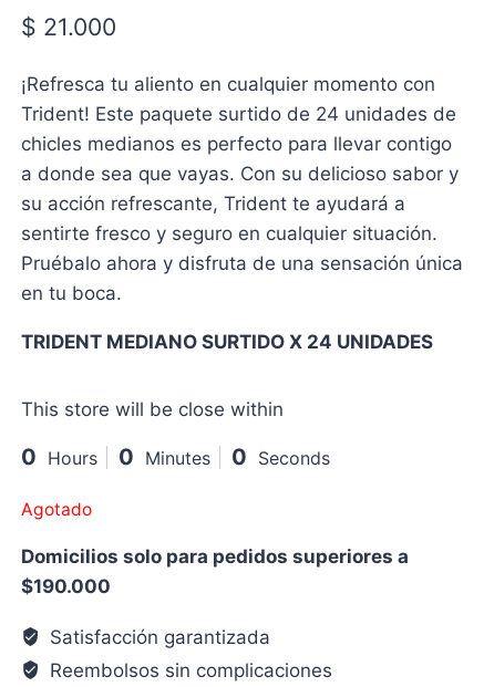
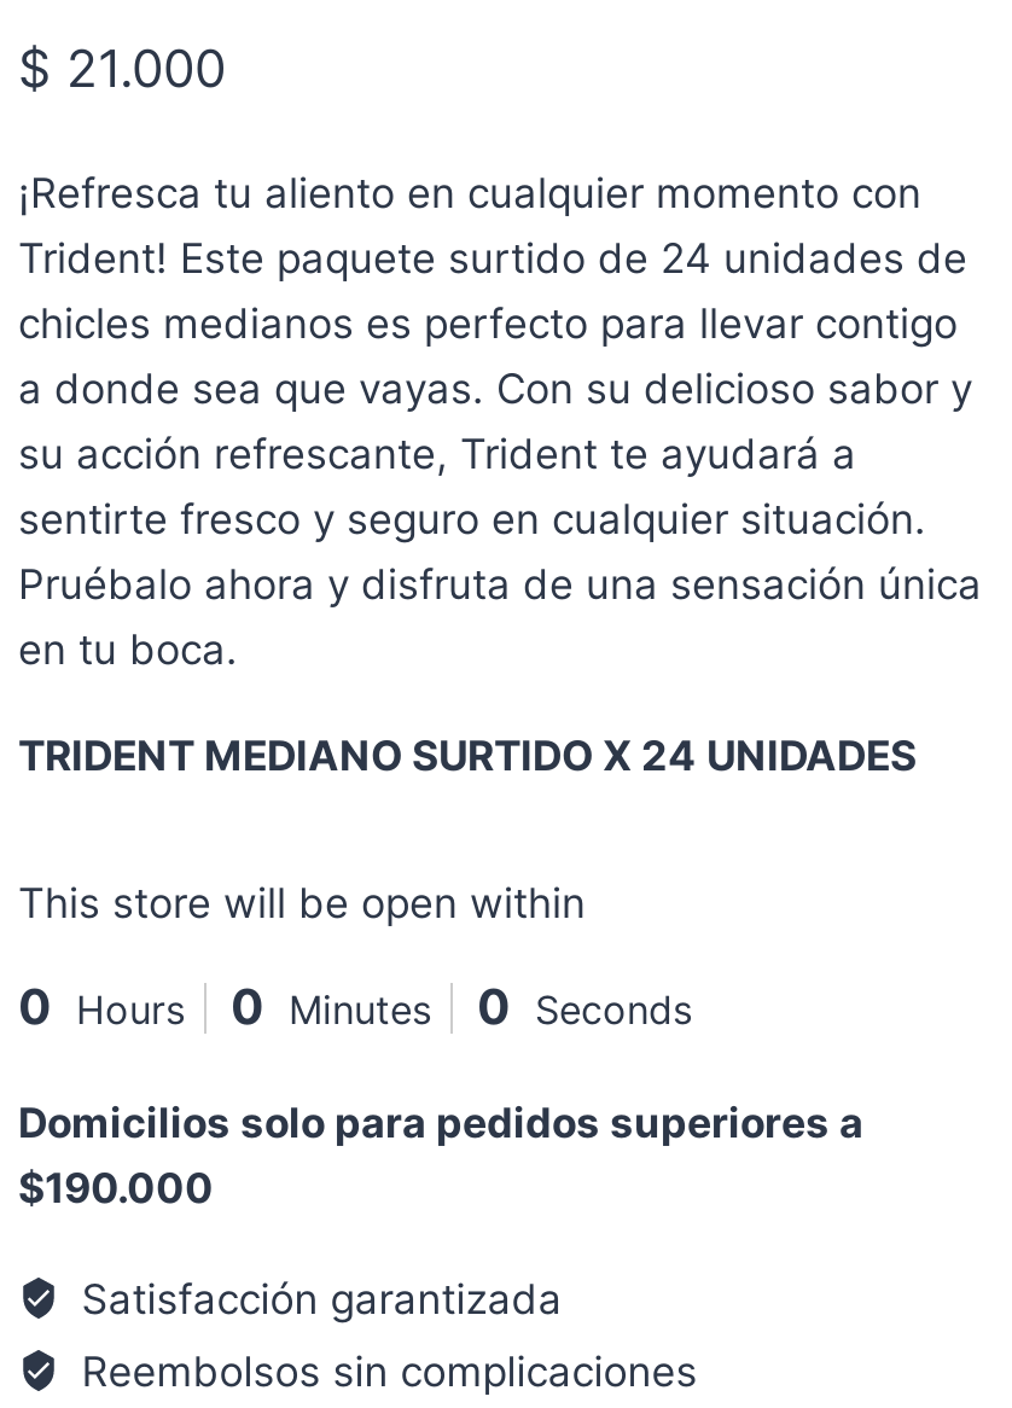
- This store will be close within
+ This store will be open within

- Agotado
